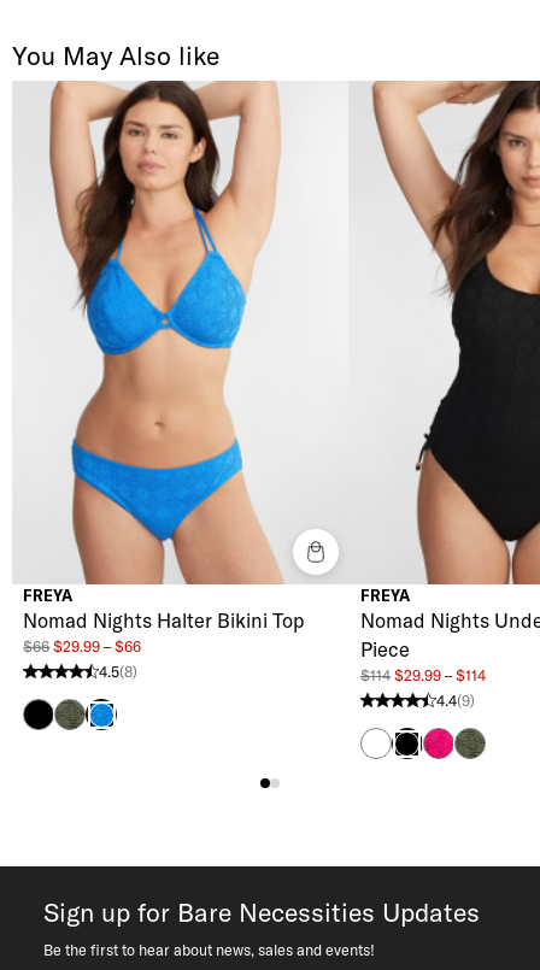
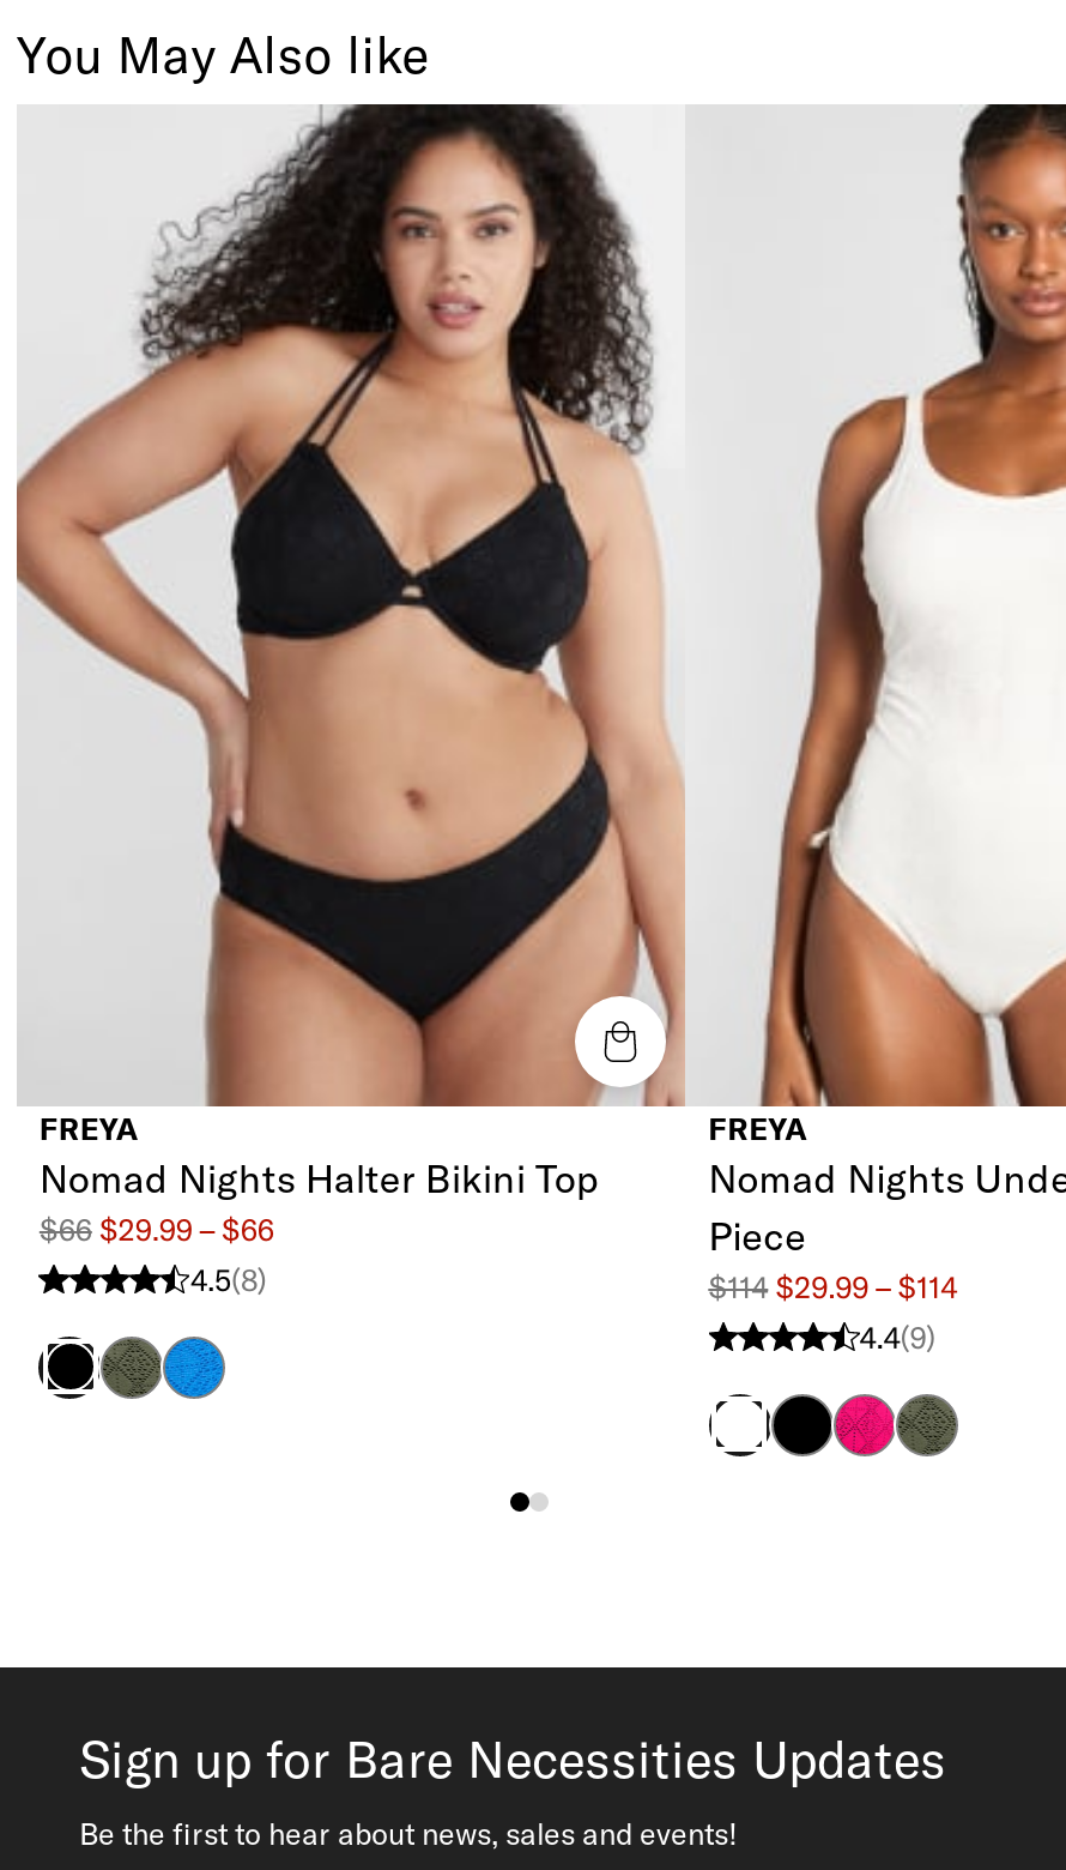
- [image]
+ [image]

- [image]
+ [image]
